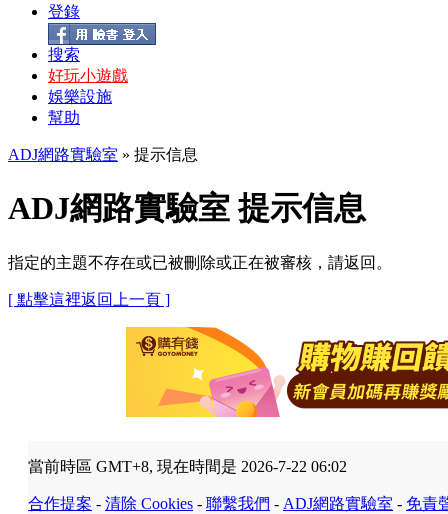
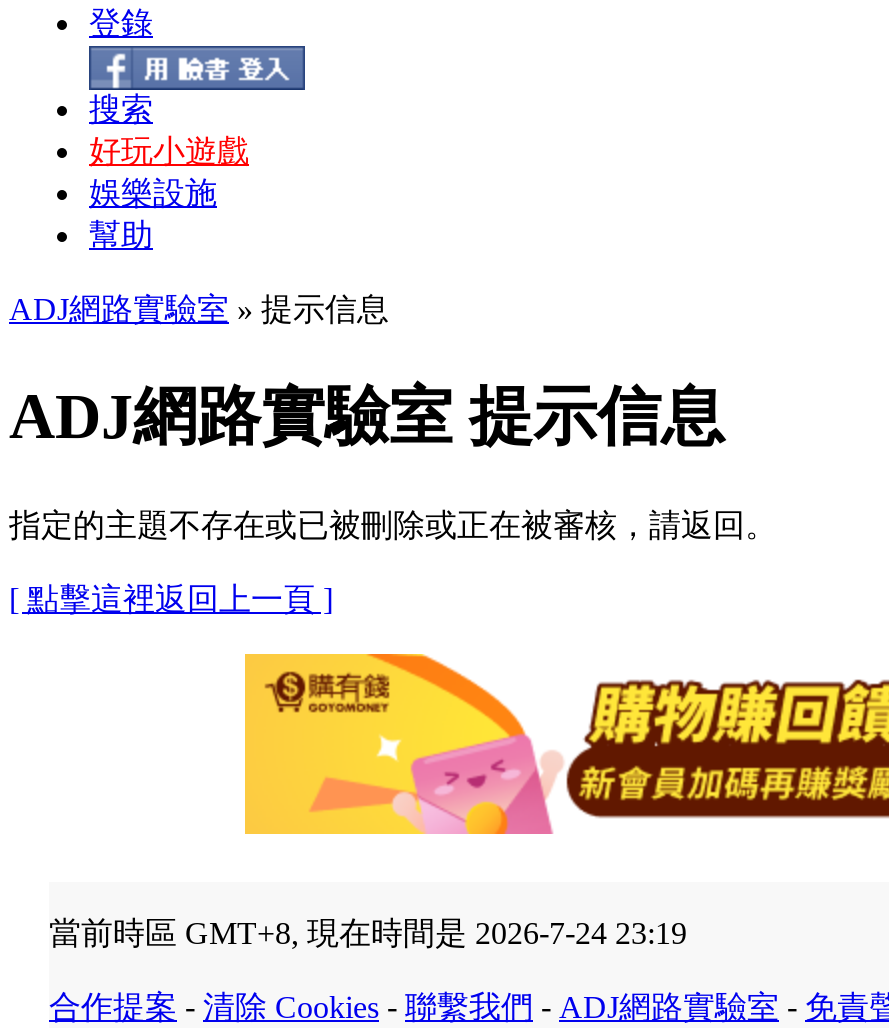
- 當前時區 GMT+8, 現在時間是 2026-7-22 06:02
+ 當前時區 GMT+8, 現在時間是 2026-7-24 23:19
